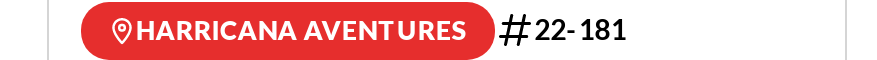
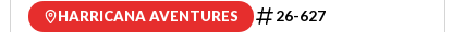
- 22-181
+ 26-627
